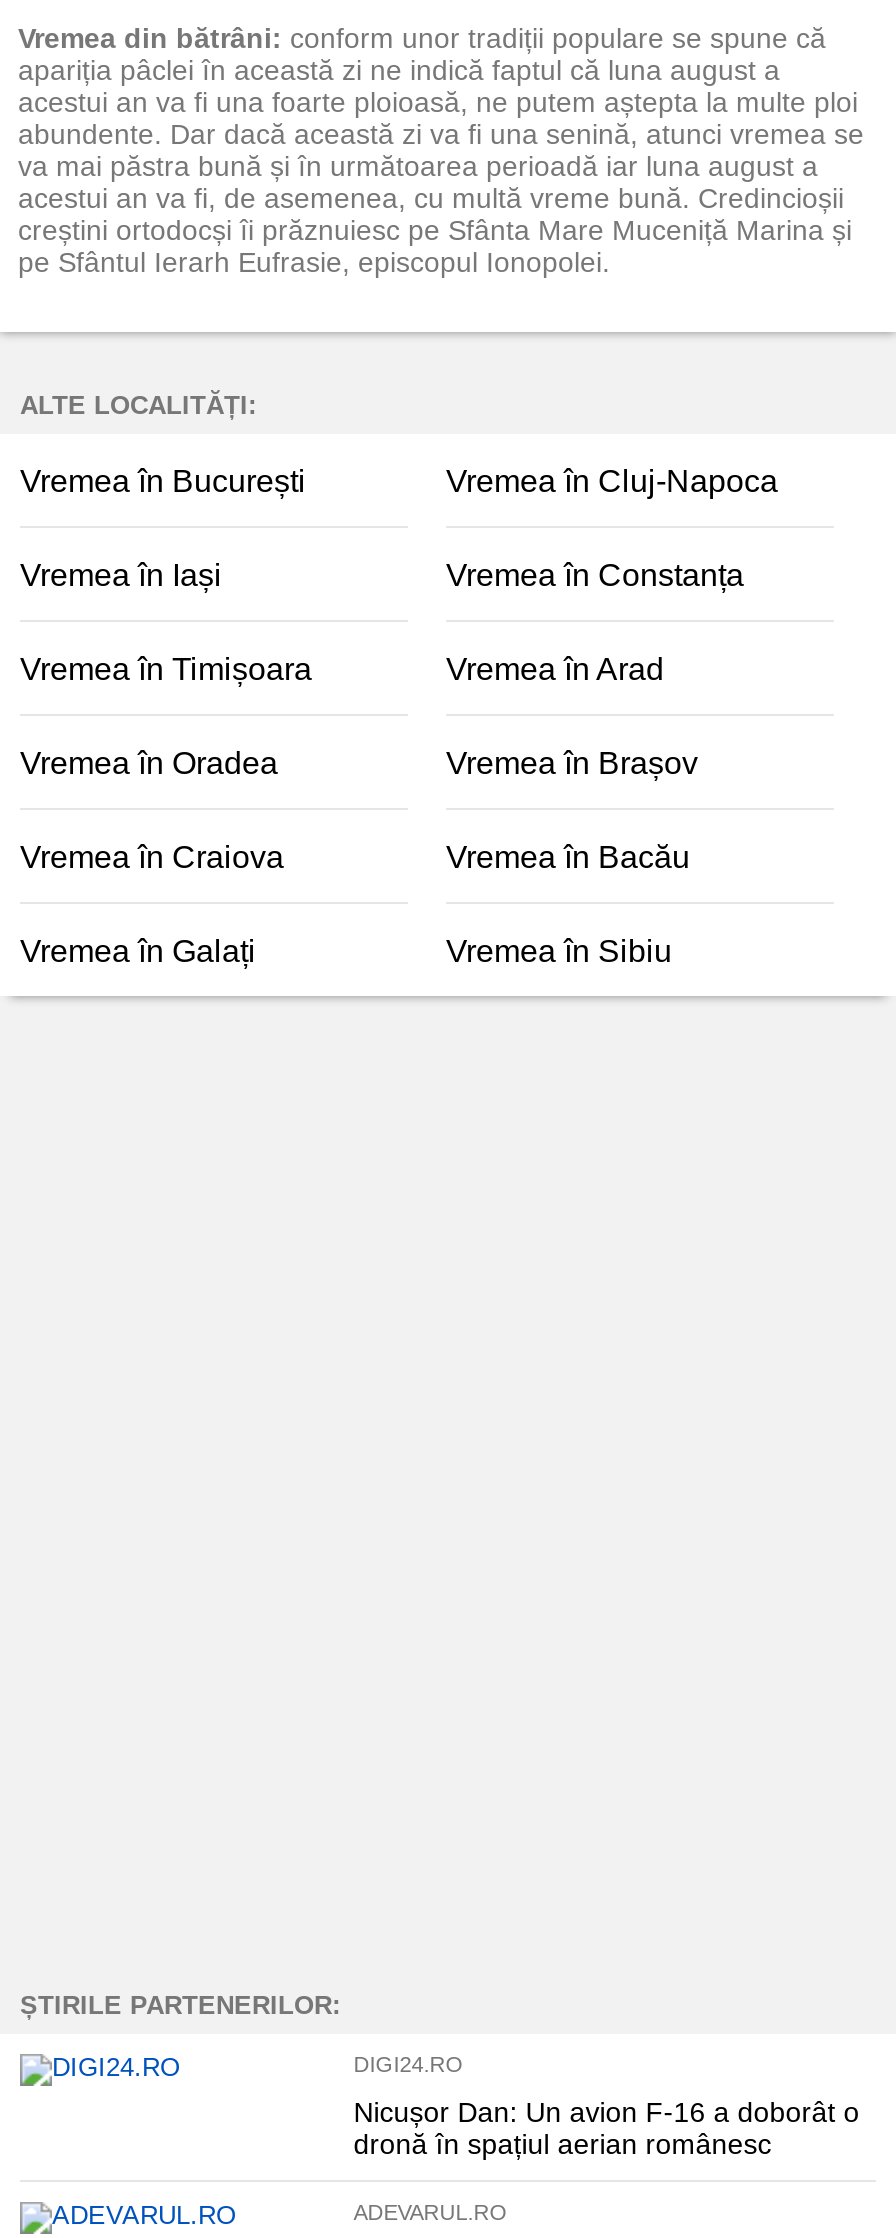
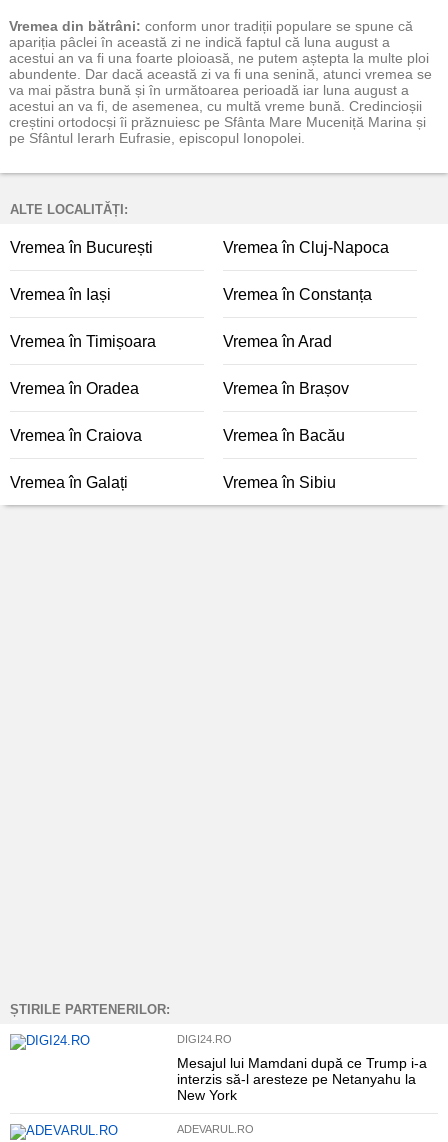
- Nicușor Dan: Un avion F-16 a doborât o
- dronă în spațiul aerian românesc
+ Mesajul lui Mamdani după ce Trump i-a
+ interzis să-l aresteze pe Netanyahu la
+ New York
